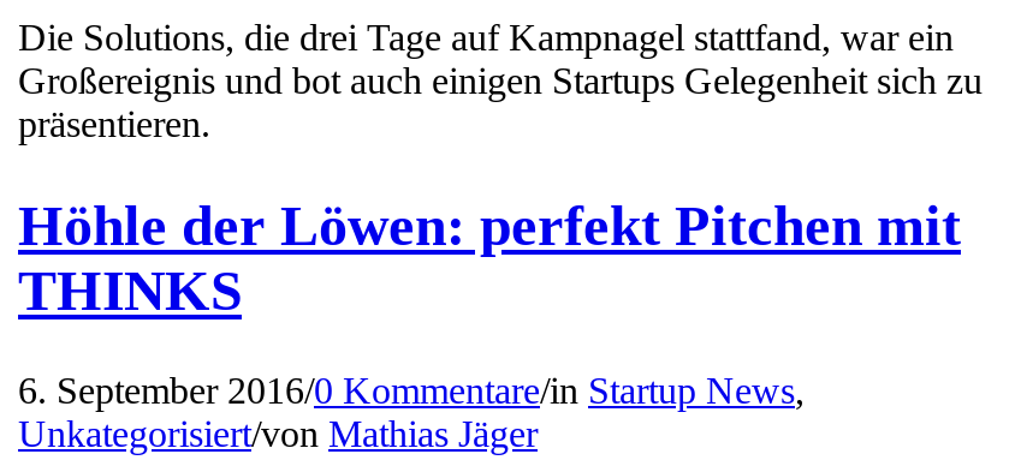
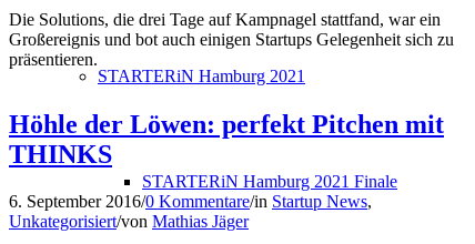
+ STARTERiN Hamburg 2021

+ STARTERiN Hamburg 2021 Finale
